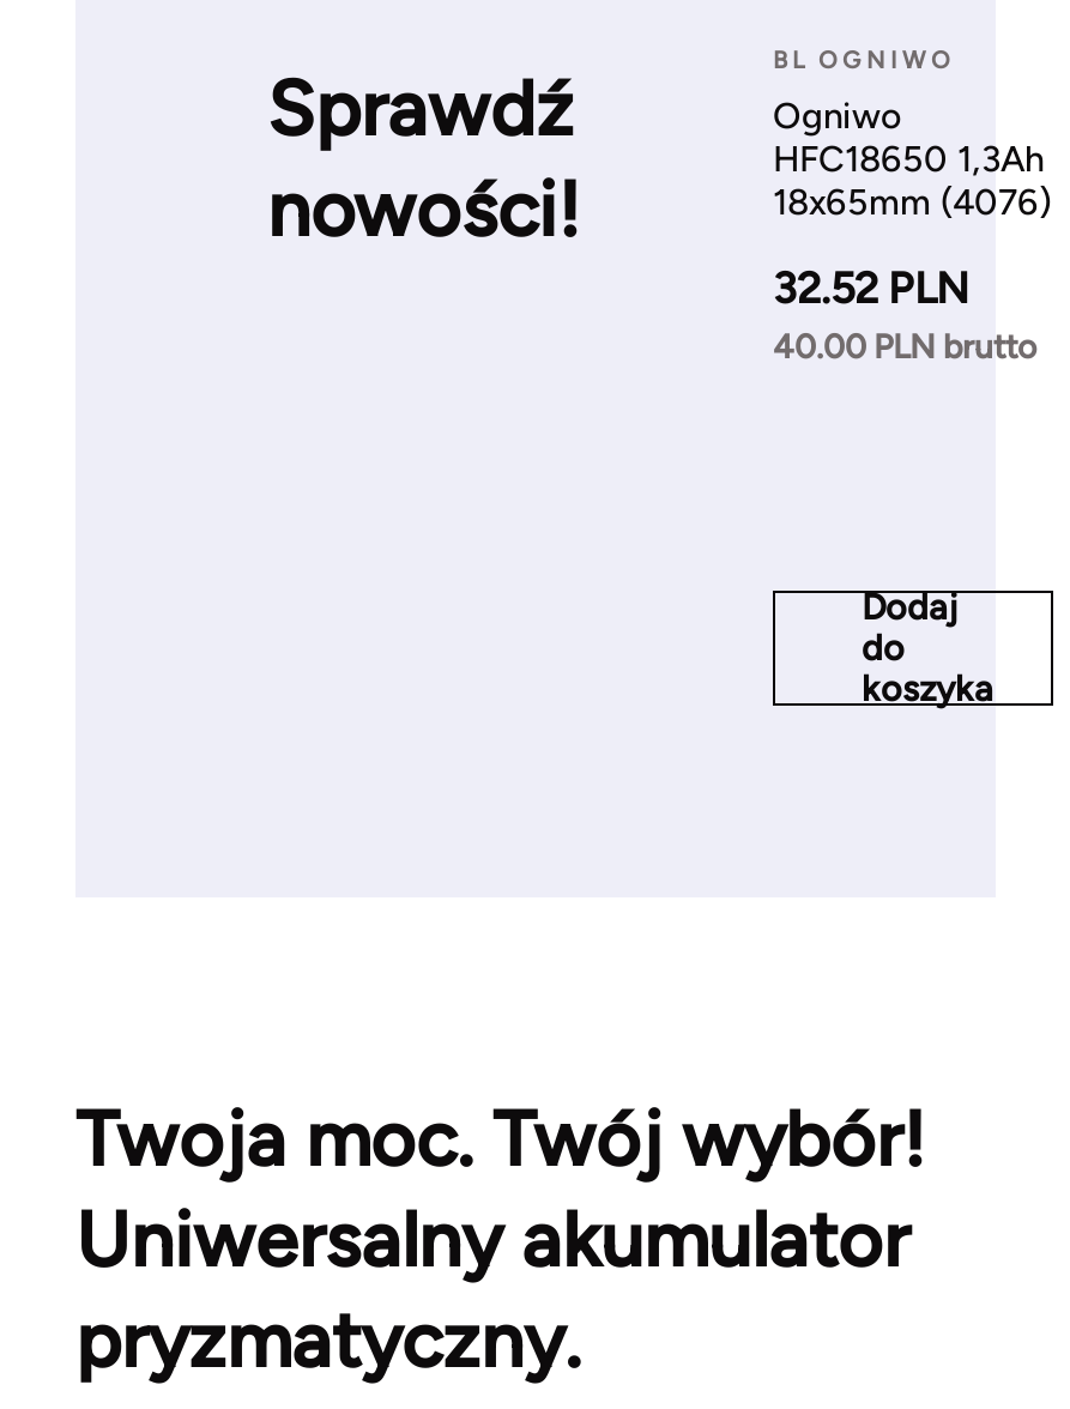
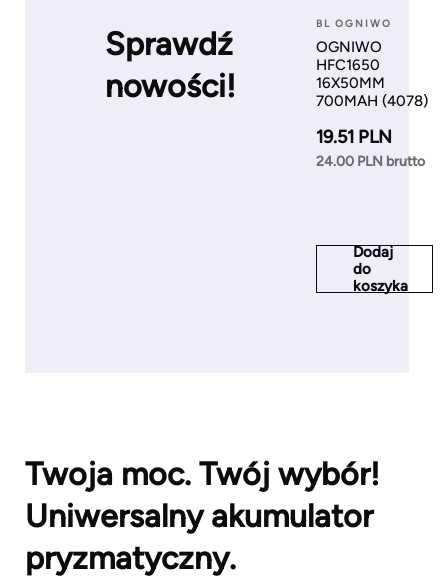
- Ogniwo
- HFC18650 1,3Ah
- 18x65mm (4076)
+ OGNIWO
+ HFC1650
+ 16X50MM
+ 700MAH (4078)

- 32.52 PLN
- 40.00 PLN brutto
+ 19.51 PLN
+ 24.00 PLN brutto
